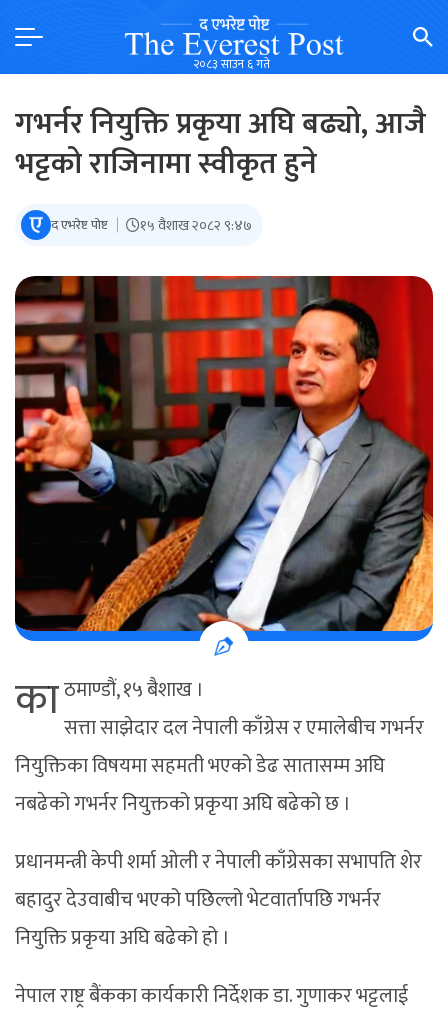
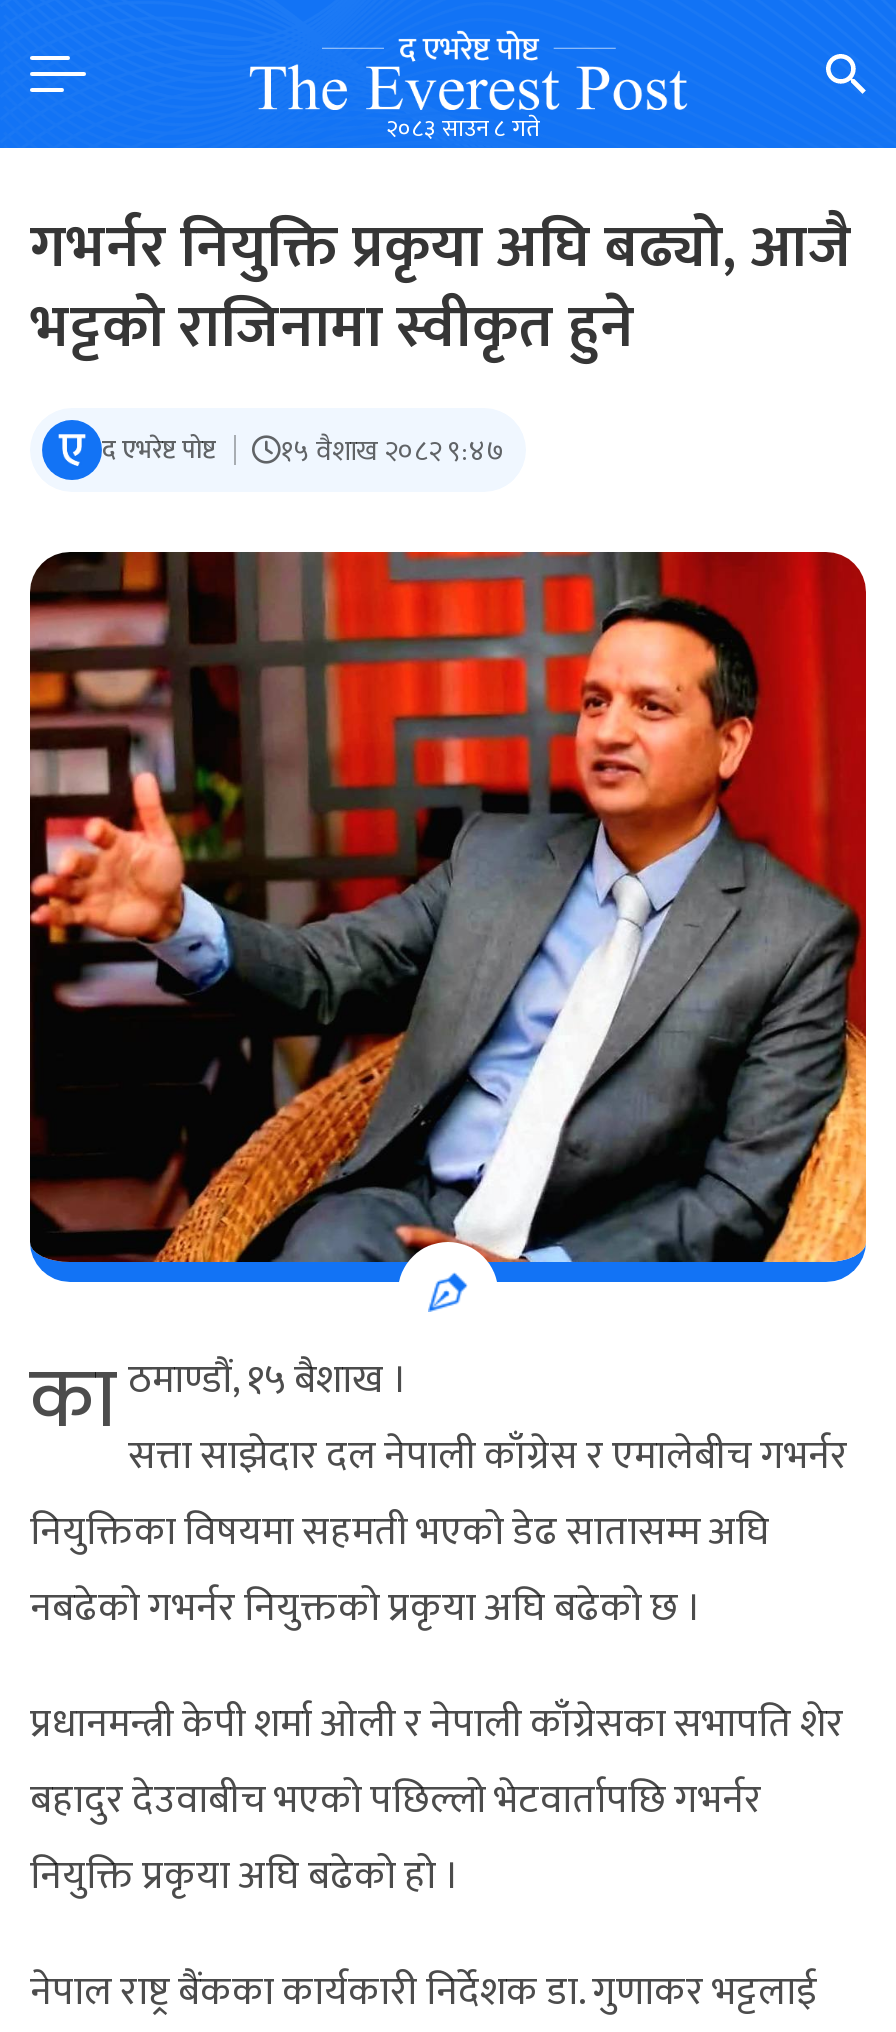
- २०८३ साउन ६ गते
+ २०८३ साउन ८ गते
